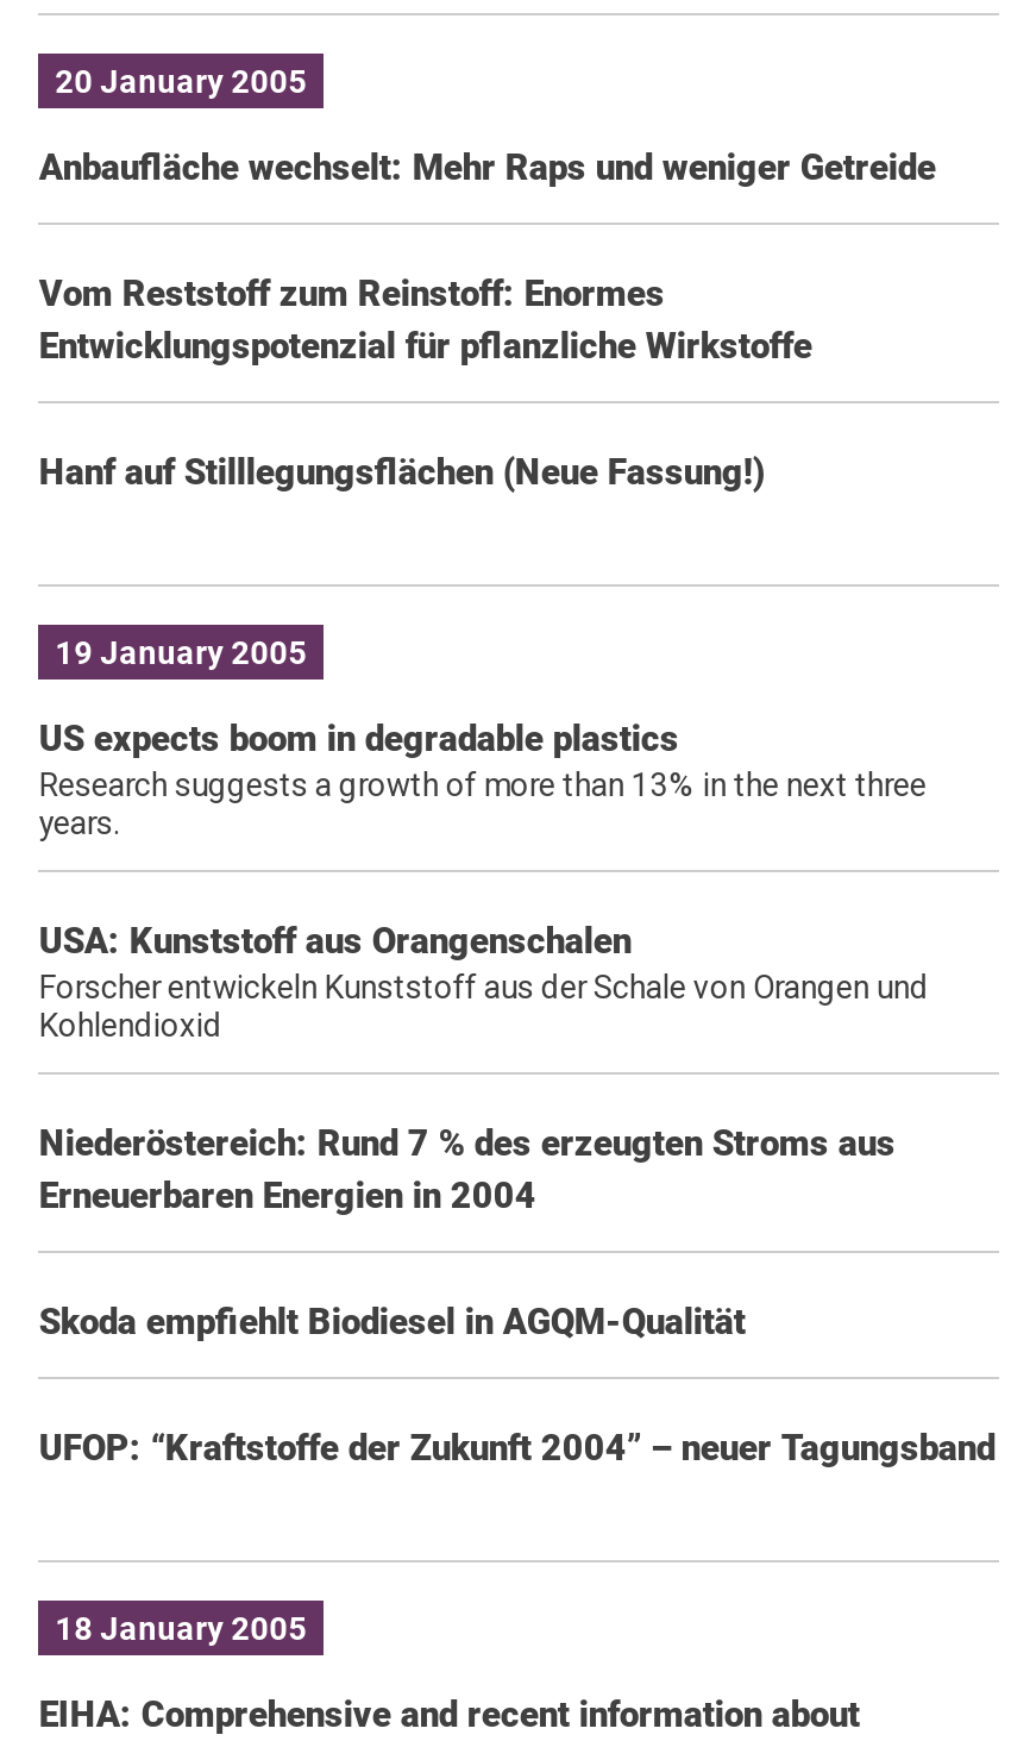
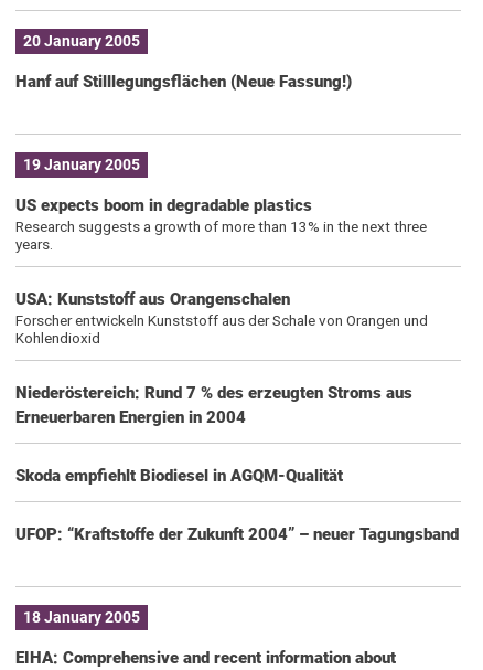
- Anbaufläche wechselt: Mehr Raps und weniger Getreide
- Vom Reststoff zum Reinstoff: Enormes
- Entwicklungspotenzial für pflanzliche Wirkstoffe
